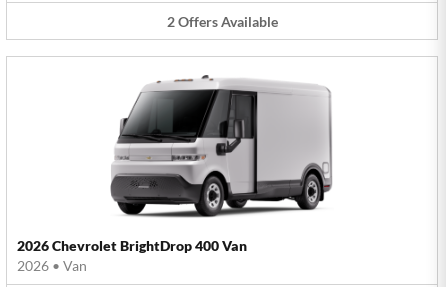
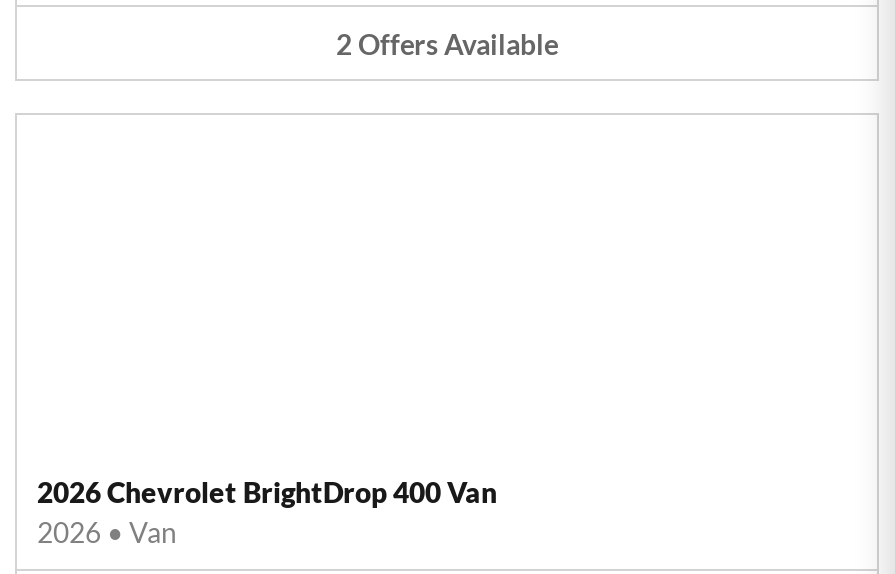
- [image]
